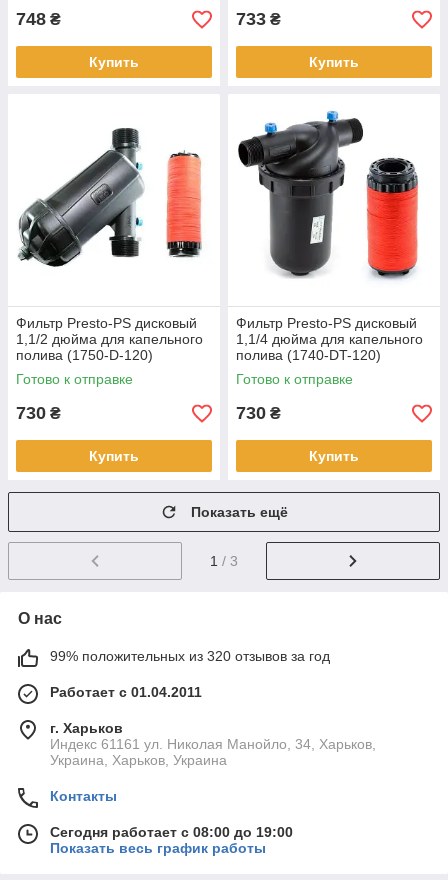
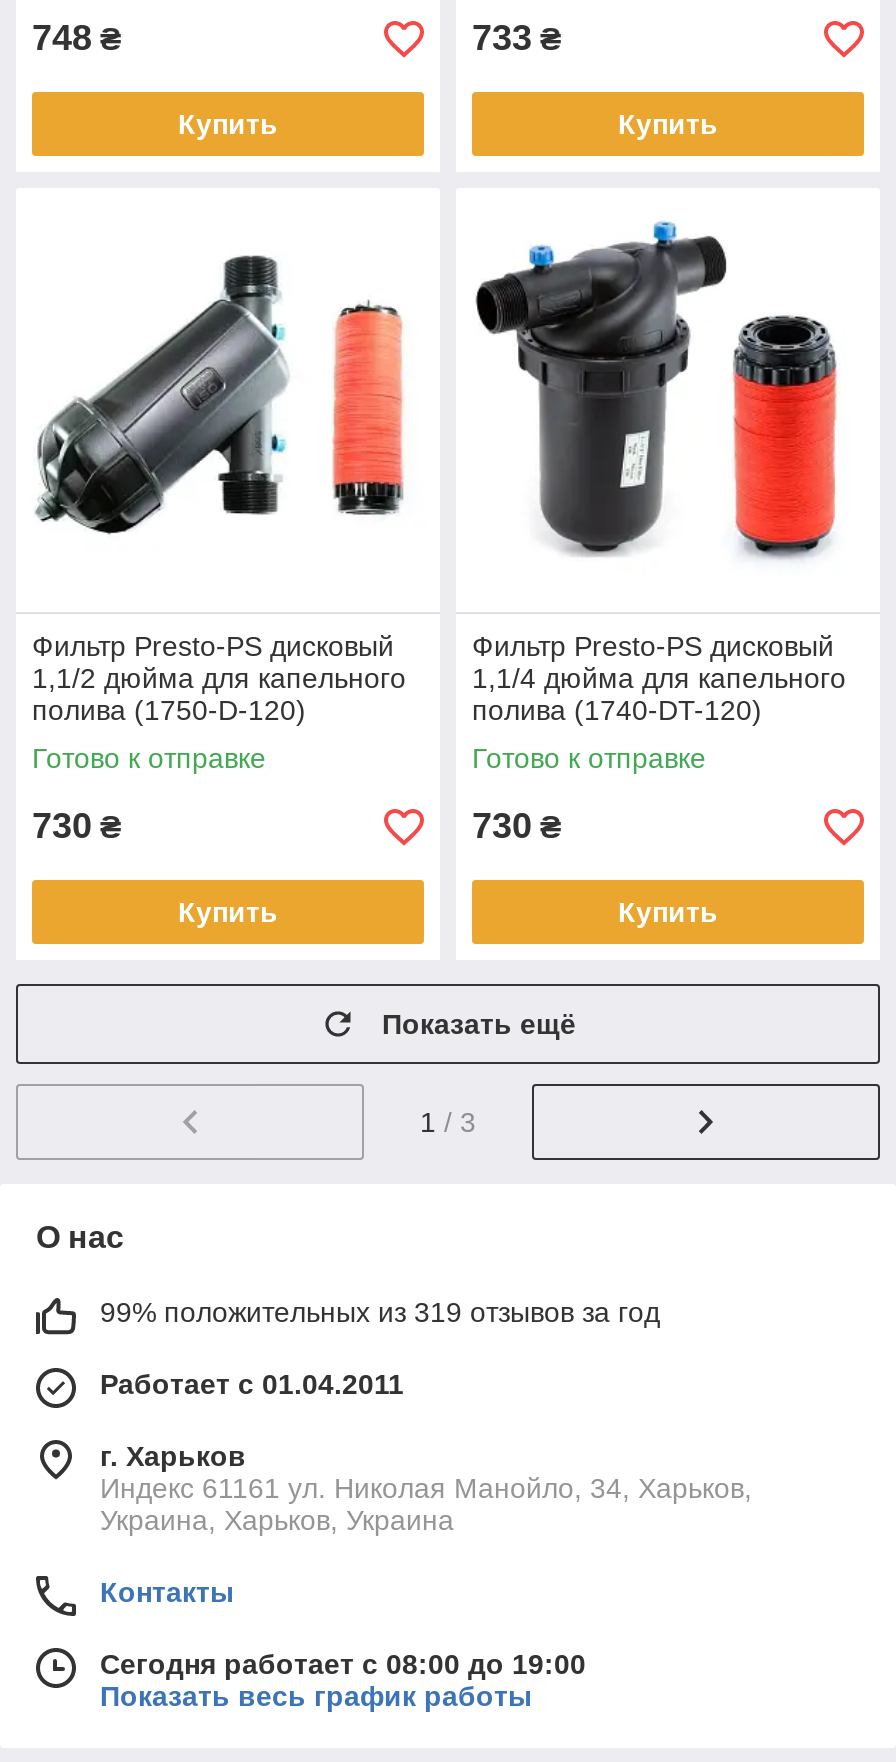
- 99% положительных из 320 отзывов за год
+ 99% положительных из 319 отзывов за год
